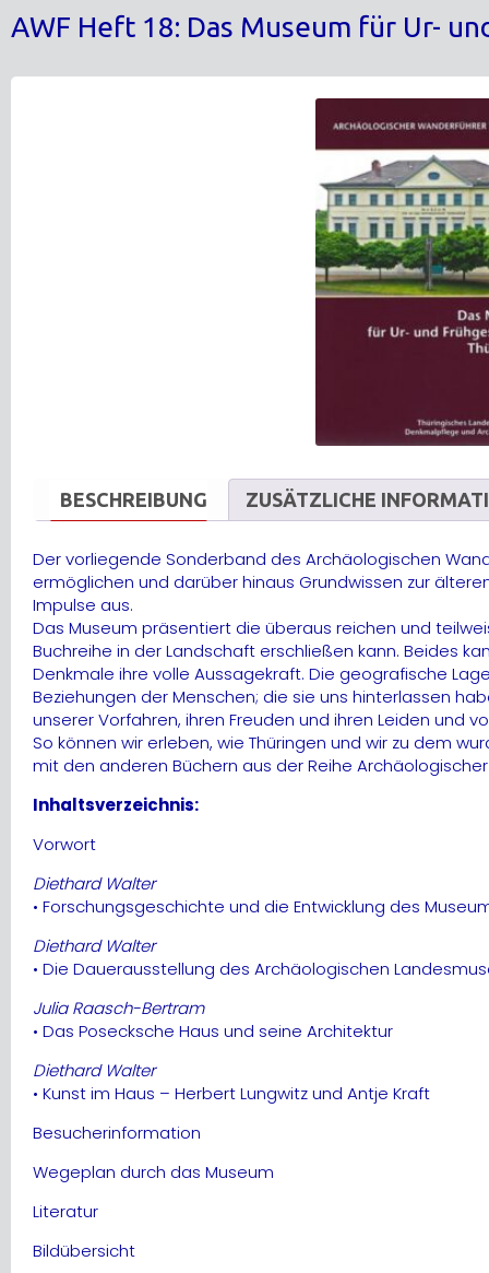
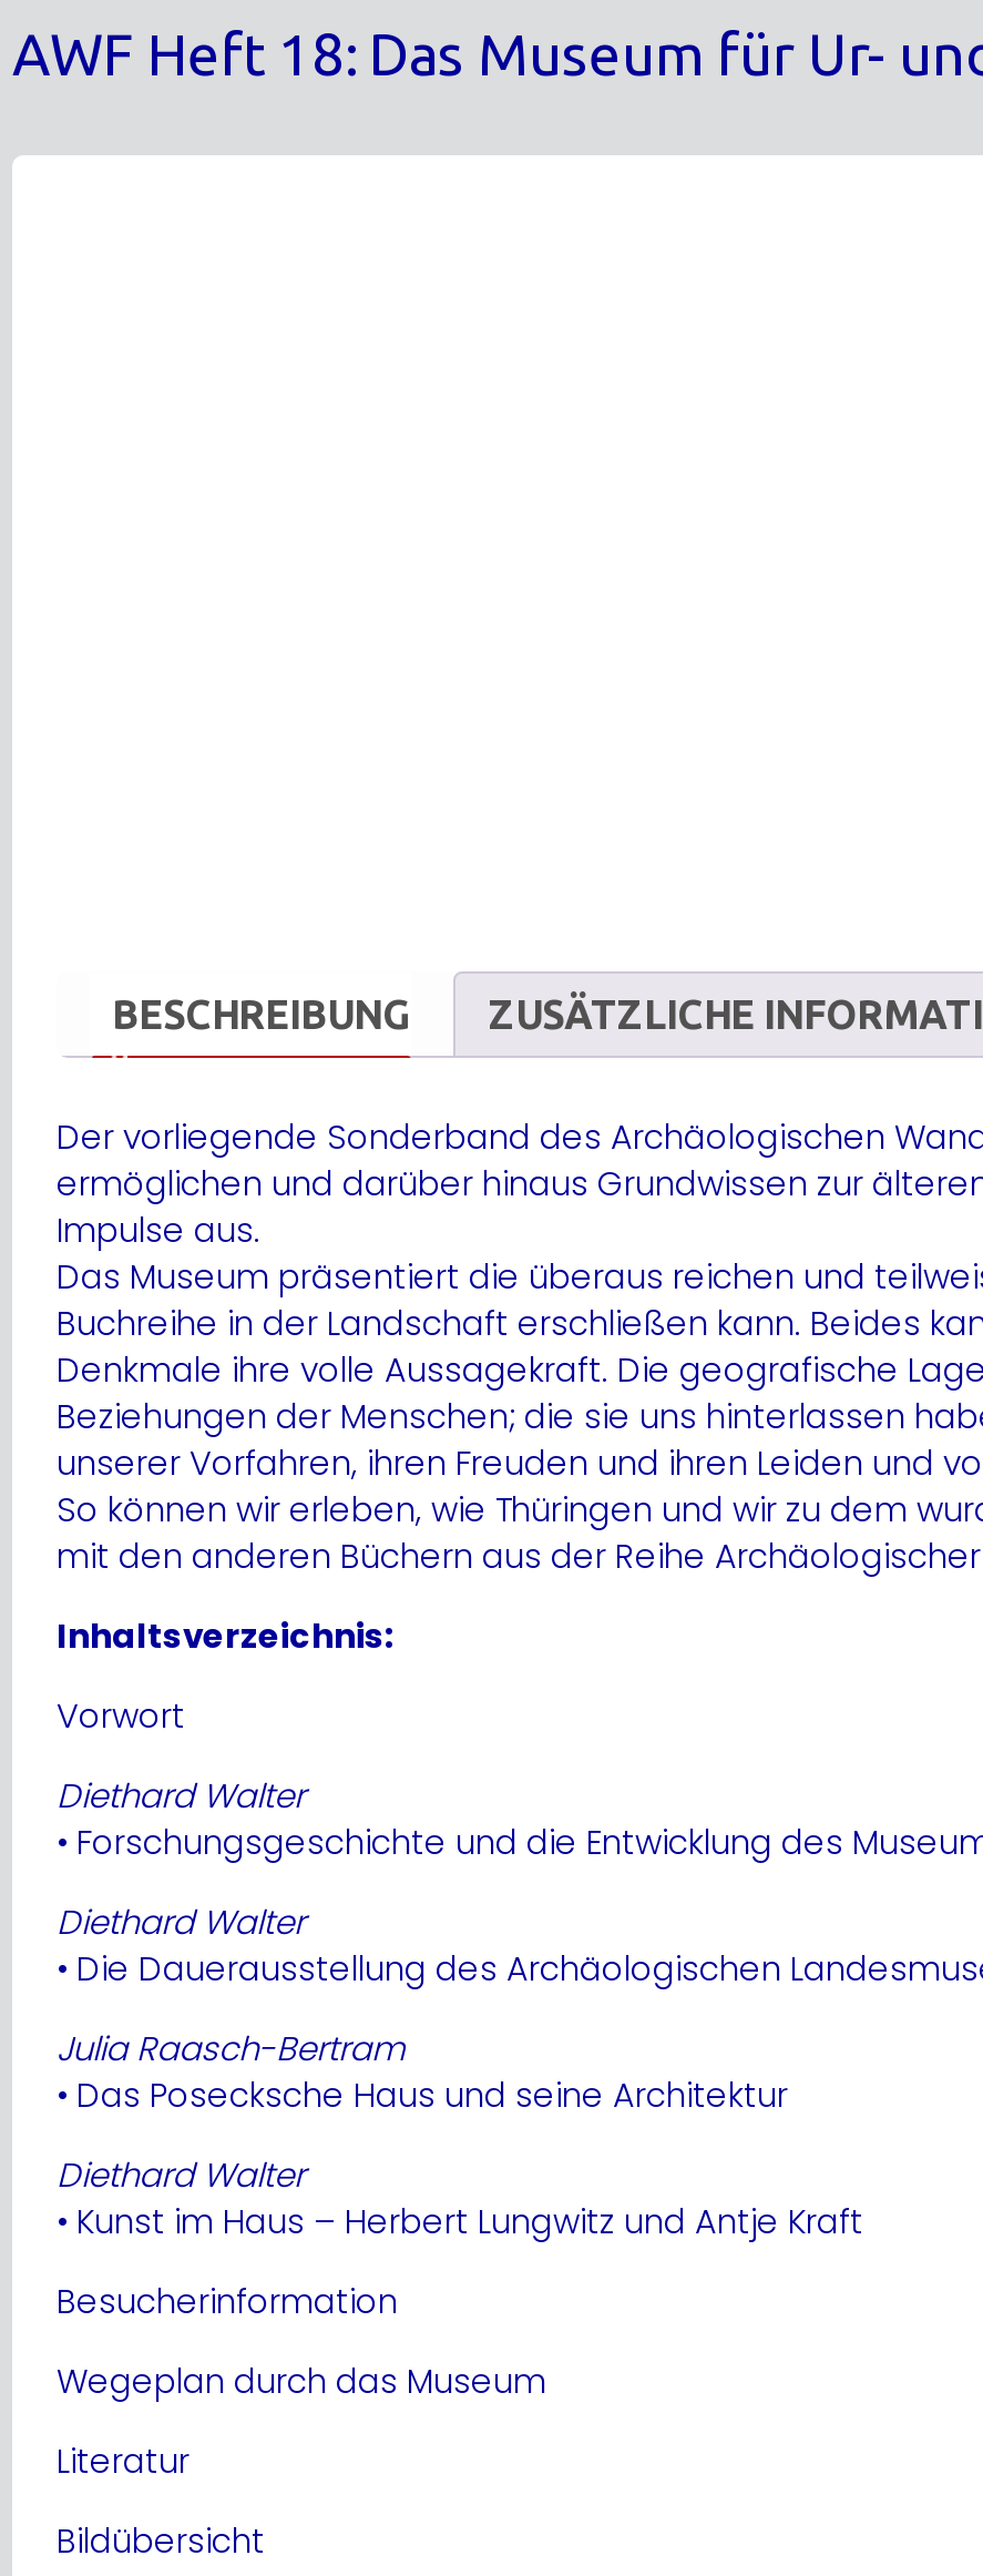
- [image]
